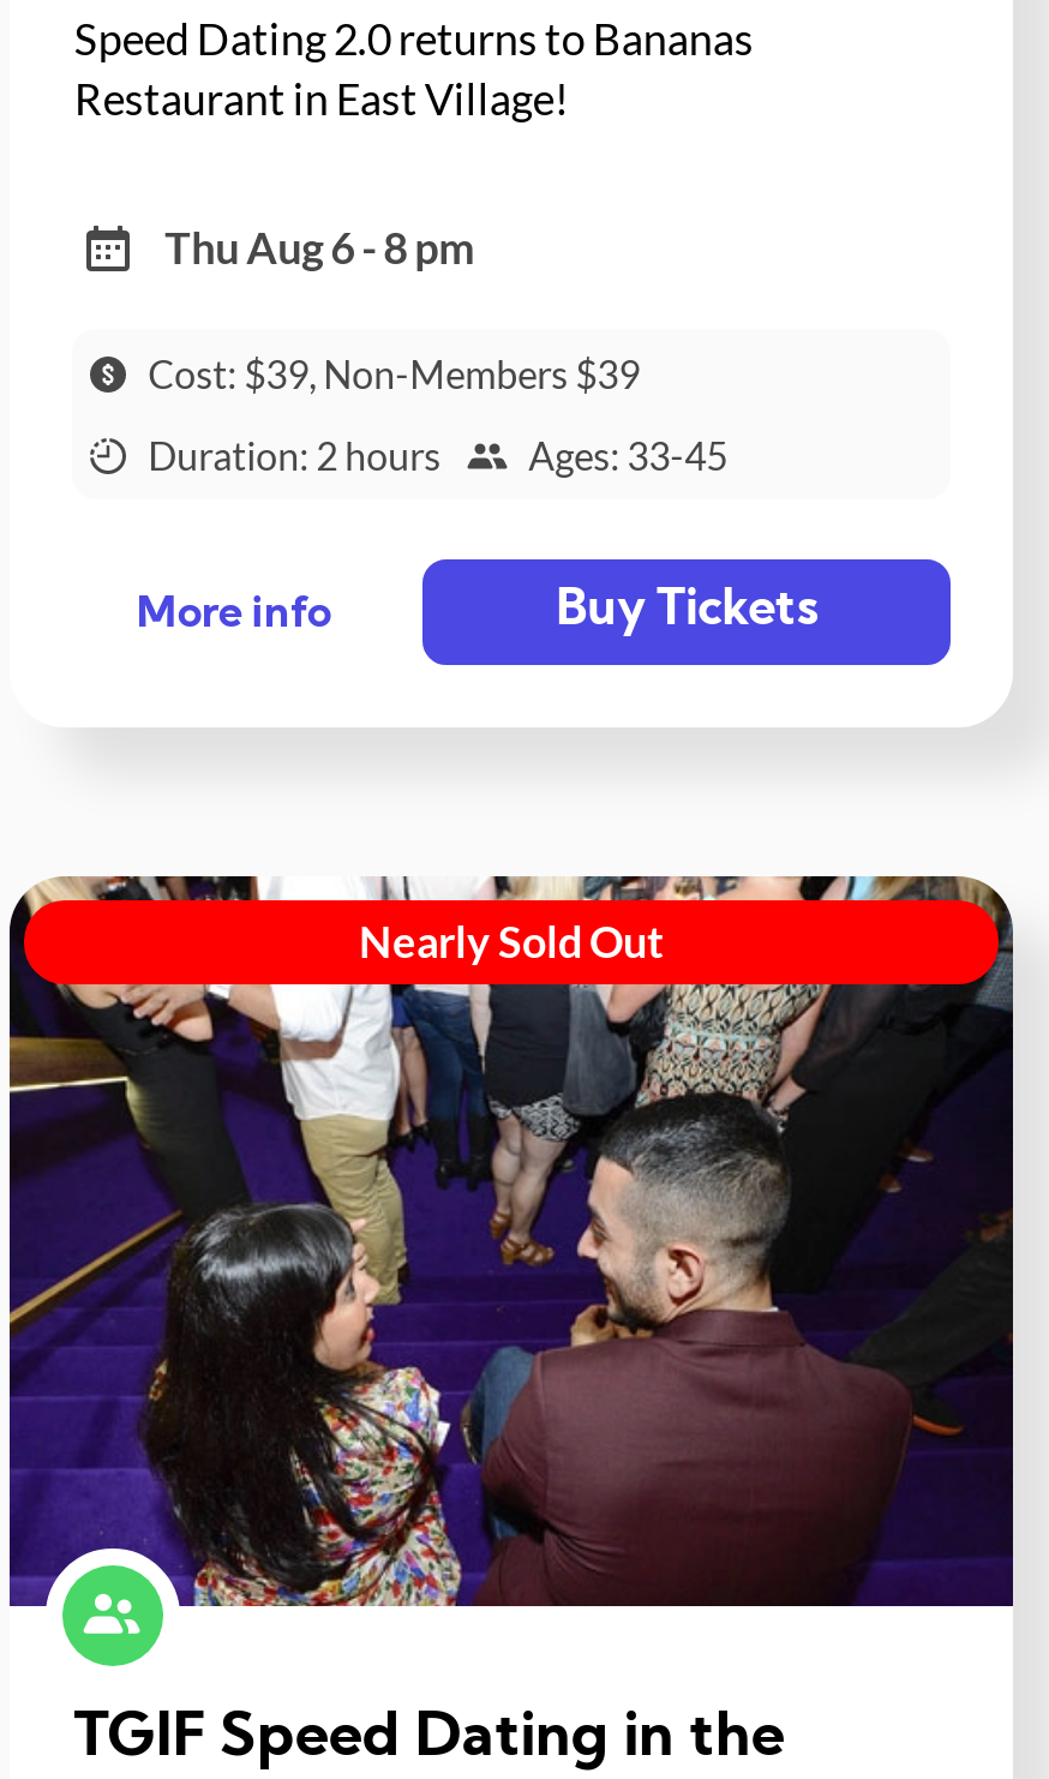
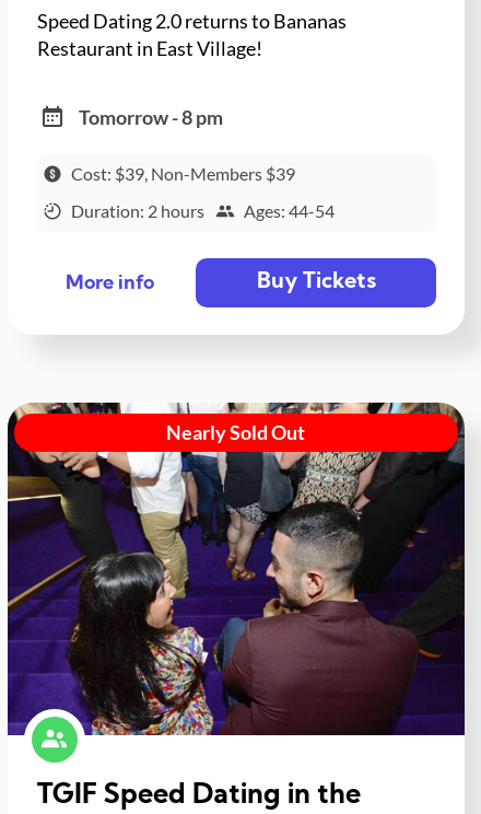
- Thu Aug 6 - 8 pm
+ Tomorrow - 8 pm

- Duration: 2 hours Ages: 33-45
+ Duration: 2 hours Ages: 44-54
